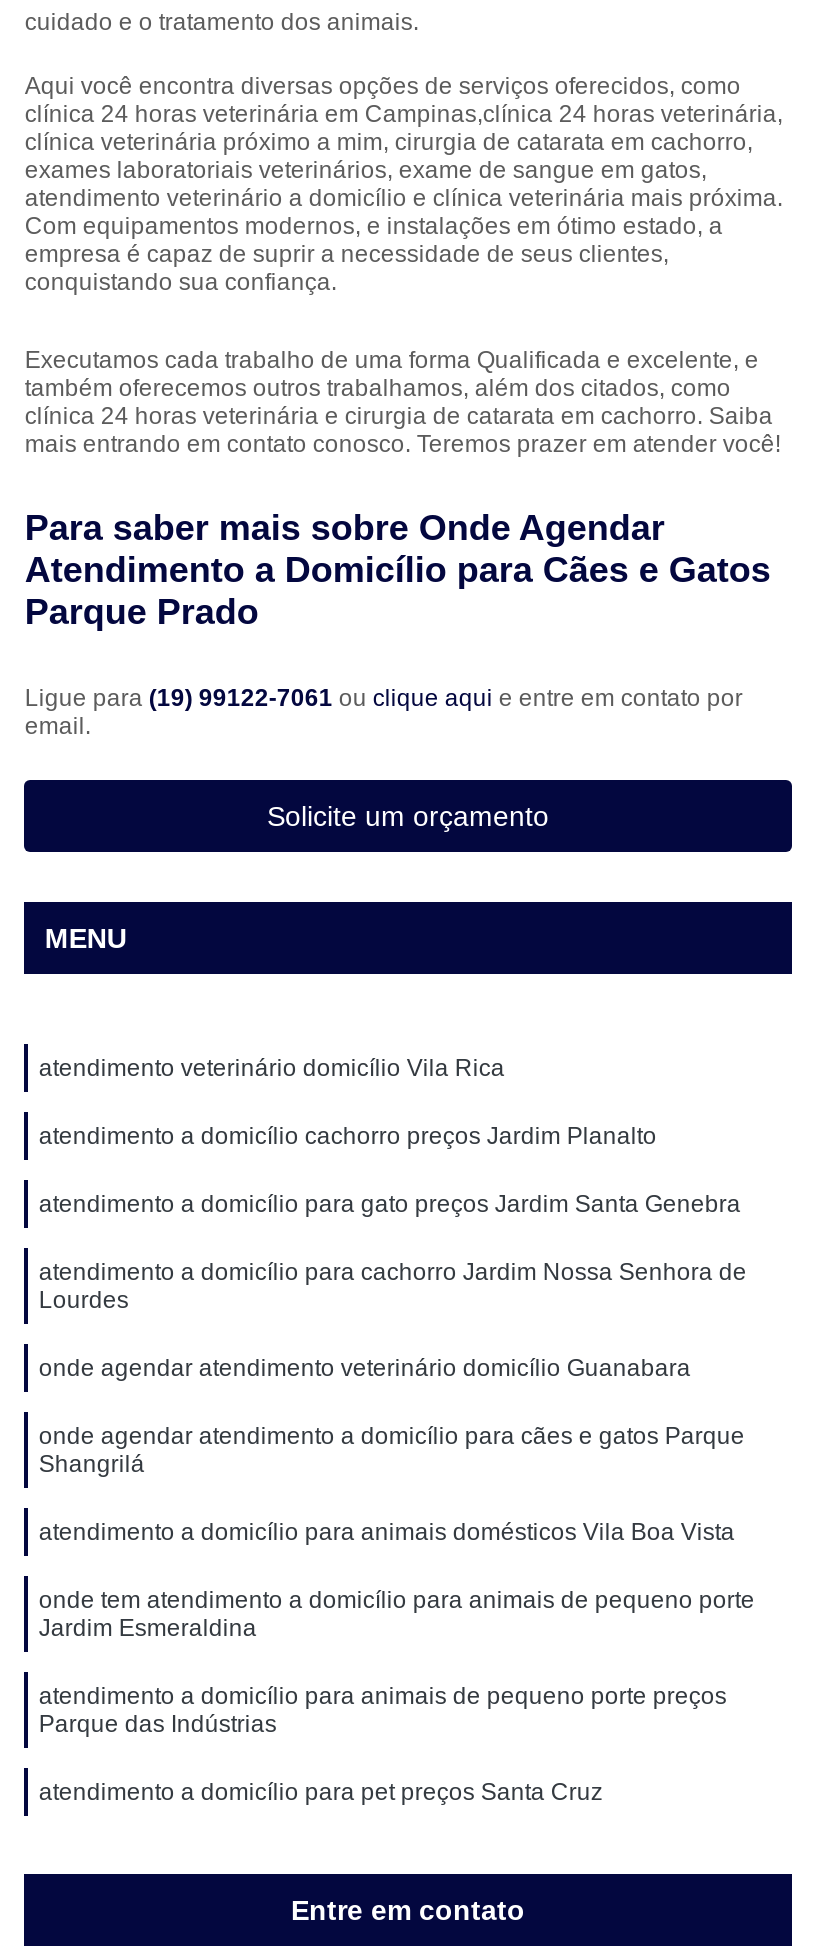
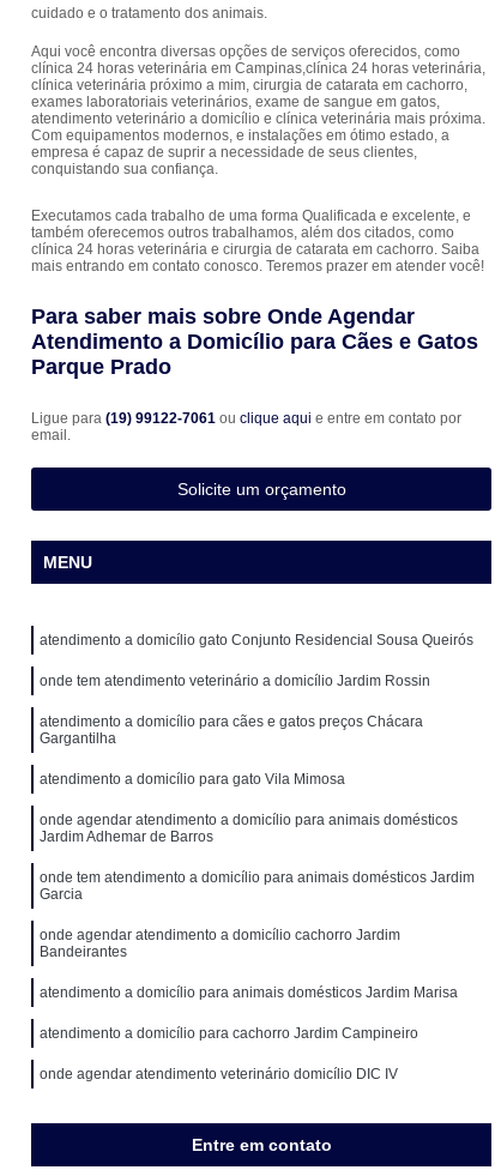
- atendimento veterinário domicílio Vila Rica
+ atendimento a domicílio gato Conjunto Residencial Sousa Queirós

- atendimento a domicílio cachorro preços Jardim Planalto
+ onde tem atendimento veterinário a domicílio Jardim Rossin

- atendimento a domicílio para gato preços Jardim Santa Genebra
+ atendimento a domicílio para cães e gatos preços Chácara
+ Gargantilha

- atendimento a domicílio para cachorro Jardim Nossa Senhora de
- Lourdes
+ atendimento a domicílio para gato Vila Mimosa

- onde agendar atendimento veterinário domicílio Guanabara
+ onde agendar atendimento a domicílio para animais domésticos
+ Jardim Adhemar de Barros

- onde agendar atendimento a domicílio para cães e gatos Parque
- Shangrilá
+ onde tem atendimento a domicílio para animais domésticos Jardim
+ Garcia

- atendimento a domicílio para animais domésticos Vila Boa Vista
+ onde agendar atendimento a domicílio cachorro Jardim
+ Bandeirantes

- onde tem atendimento a domicílio para animais de pequeno porte
- Jardim Esmeraldina
+ atendimento a domicílio para animais domésticos Jardim Marisa

- atendimento a domicílio para animais de pequeno porte preços
- Parque das Indústrias
+ atendimento a domicílio para cachorro Jardim Campineiro

- atendimento a domicílio para pet preços Santa Cruz
+ onde agendar atendimento veterinário domicílio DIC IV
